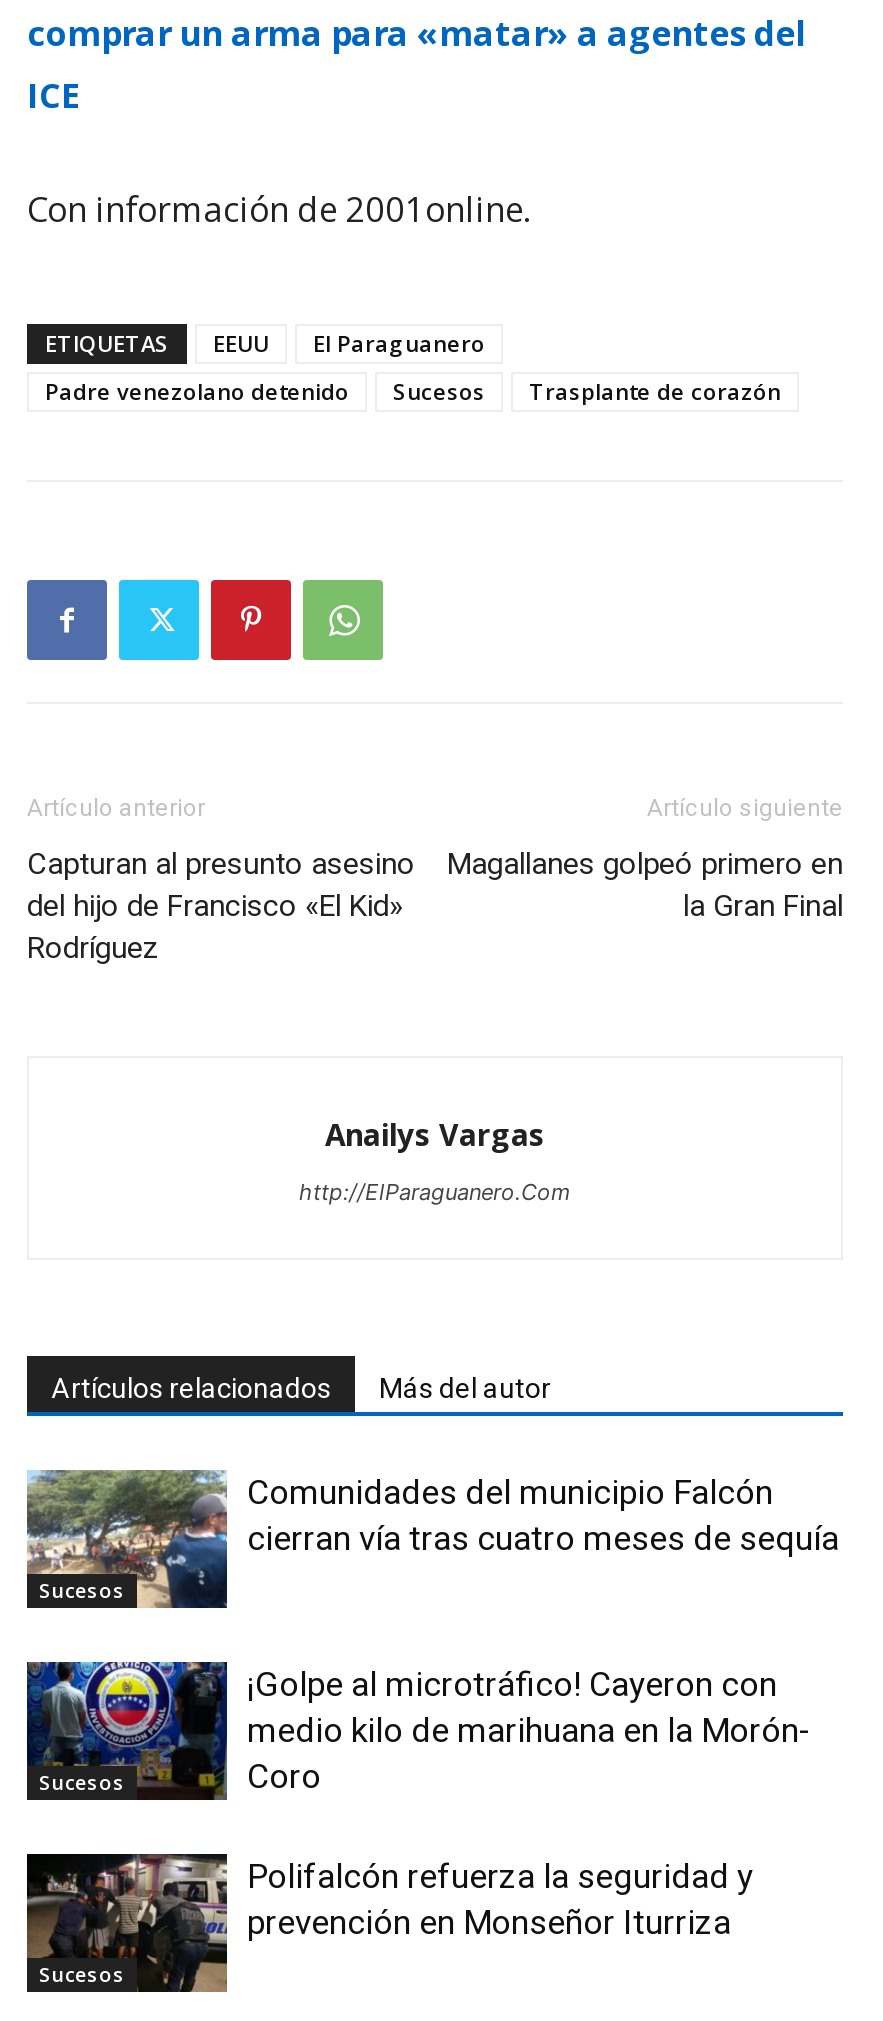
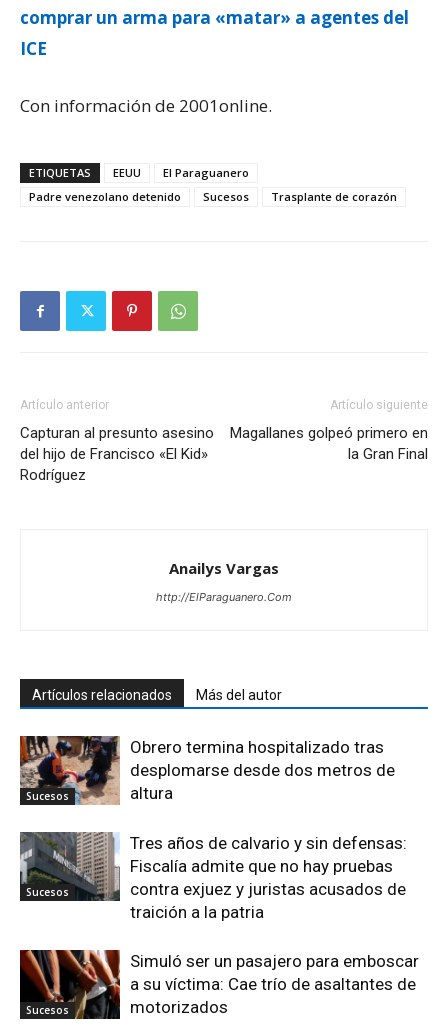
- [image]
- Comunidades del municipio Falcón
- cierran vía tras cuatro meses de sequía
+ [image]
+ Obrero termina hospitalizado tras
+ desplomarse desde dos metros de
+ altura

- [image]
- ¡Golpe al microtráfico! Cayeron con
- medio kilo de marihuana en la Morón-
- Coro
+ [image]
+ Tres años de calvario y sin defensas:
+ Fiscalía admite que no hay pruebas
+ contra exjuez y juristas acusados de
+ traición a la patria

- [image]
- Polifalcón refuerza la seguridad y
- prevención en Monseñor Iturriza
+ [image]
+ Simuló ser un pasajero para emboscar
+ a su víctima: Cae trío de asaltantes de
+ motorizados
